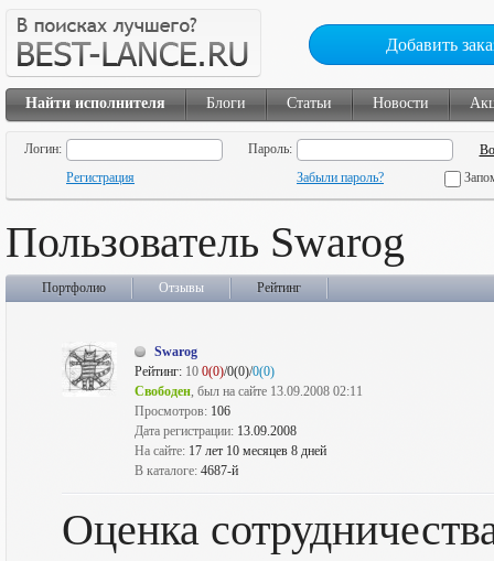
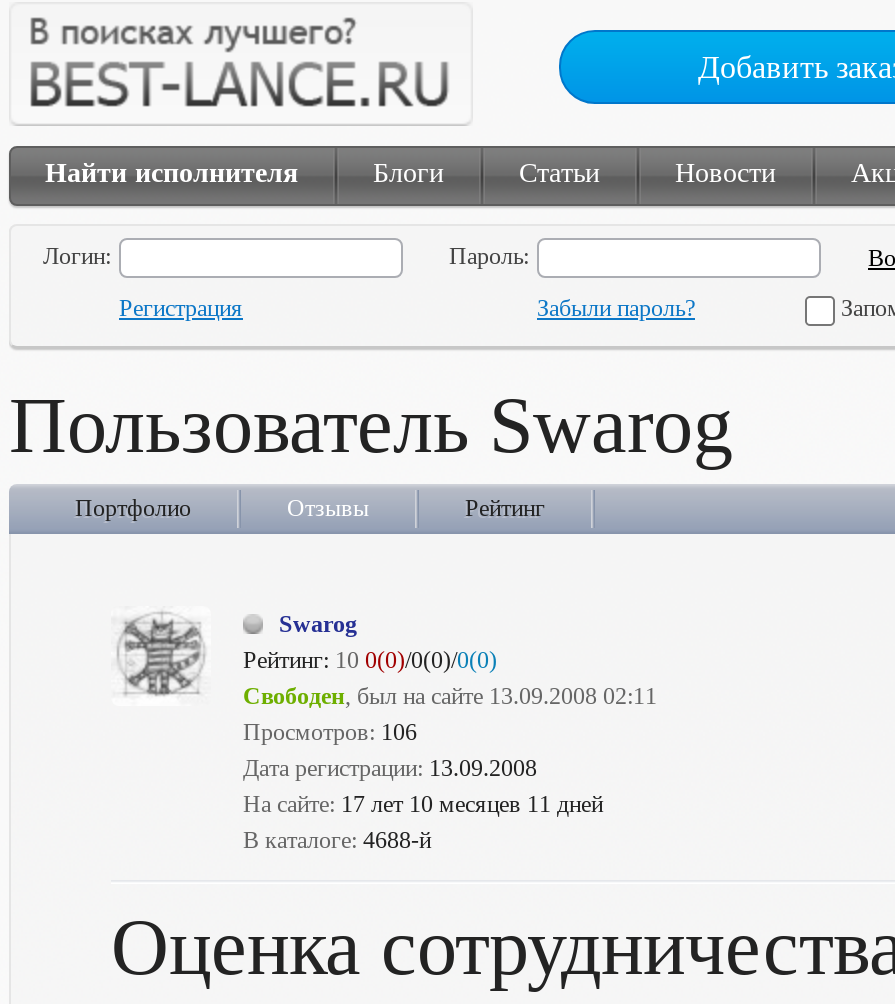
- На сайте: 17 лет 10 месяцев 8 дней
+ На сайте: 17 лет 10 месяцев 11 дней

- В каталоге: 4687-й
+ В каталоге: 4688-й
